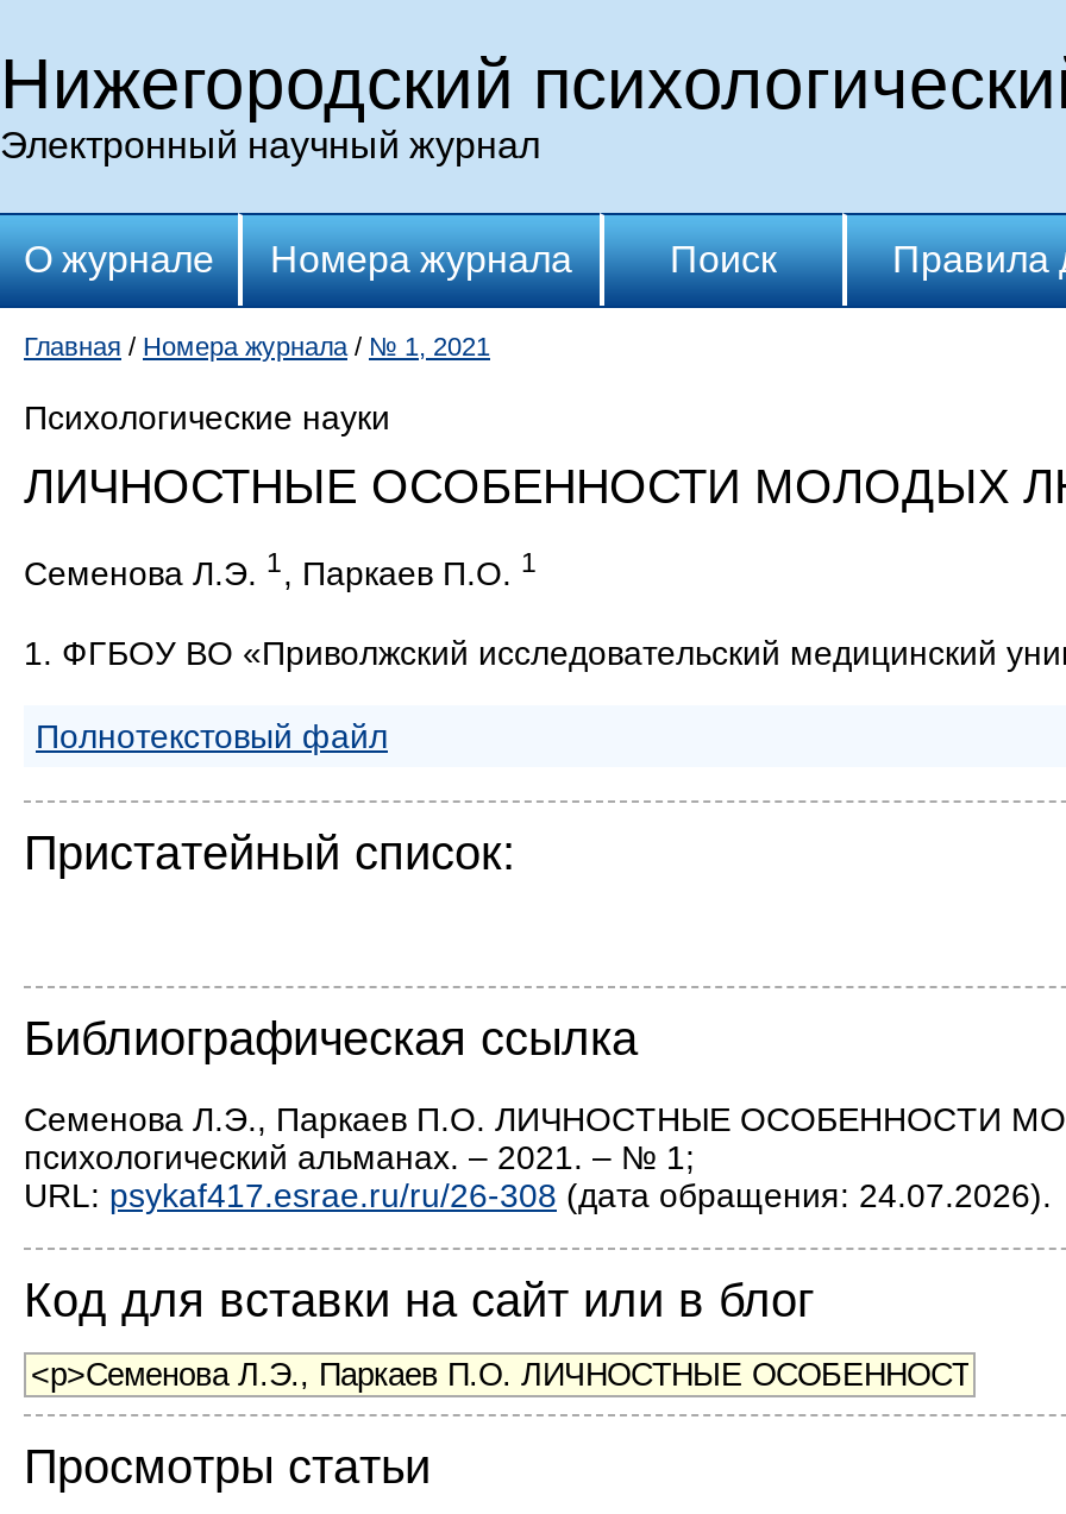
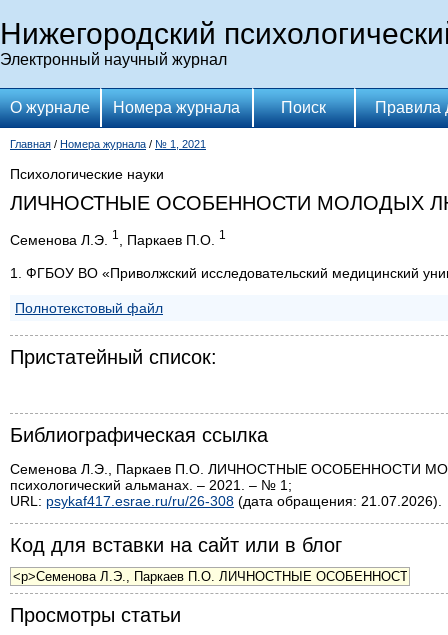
- URL: psykaf417.esrae.ru/ru/26-308 (дата обращения: 24.07.2026).
+ URL: psykaf417.esrae.ru/ru/26-308 (дата обращения: 21.07.2026).
